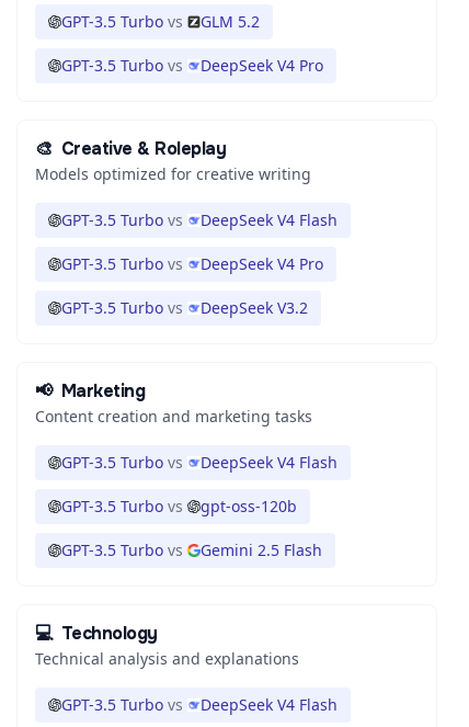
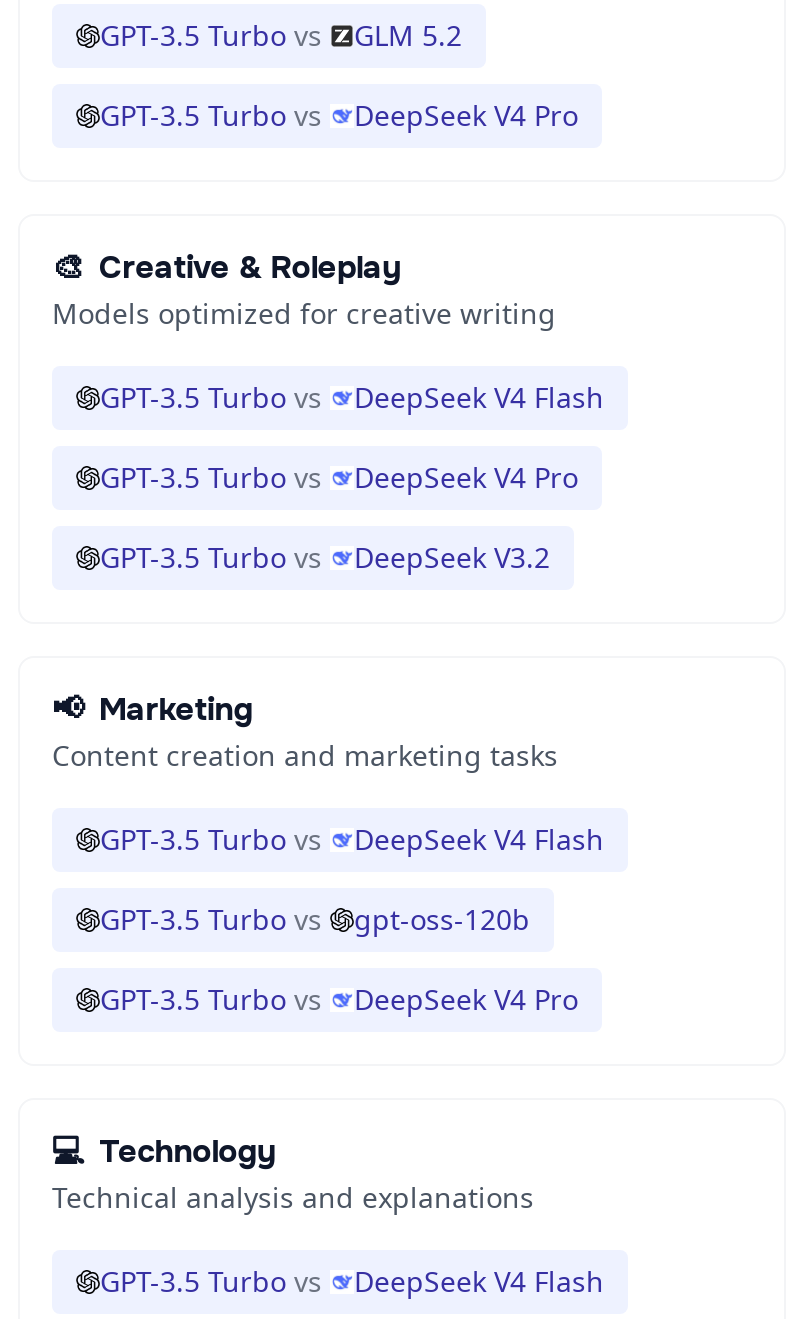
- Gemini 2.5 Flash
+ DeepSeek V4 Pro
